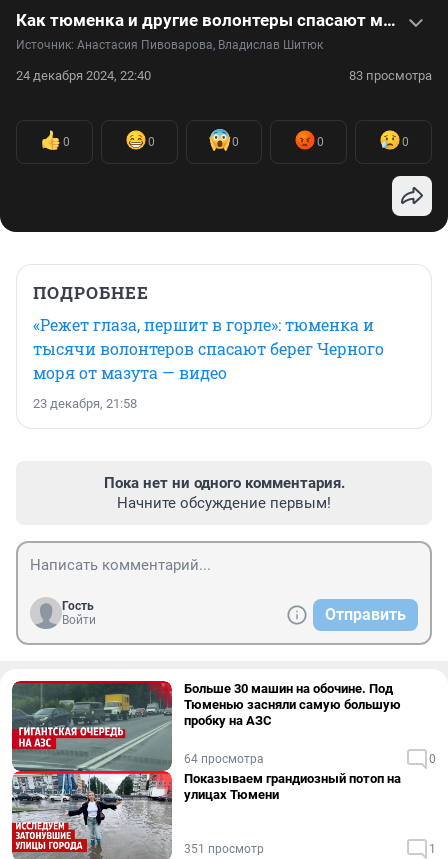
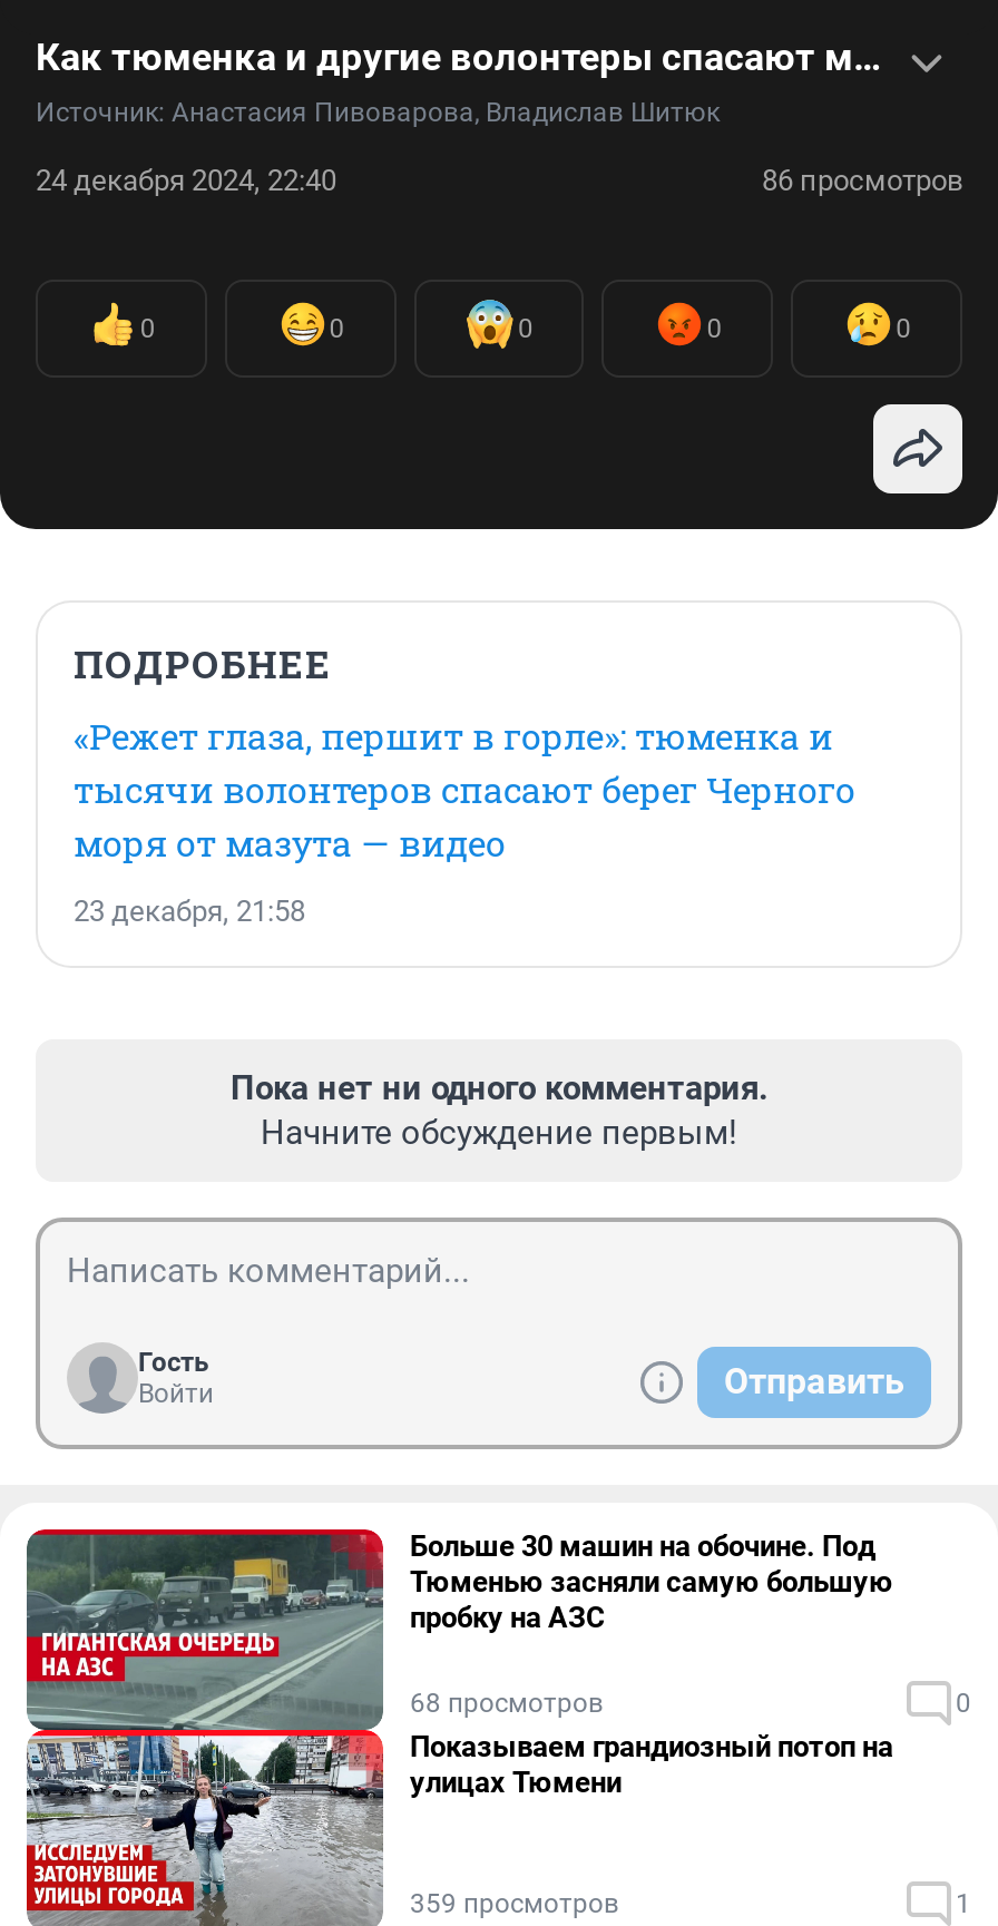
- 83 просмотра
+ 86 просмотров

- 64 просмотра
+ 68 просмотров

- 351 просмотр
+ 359 просмотров
